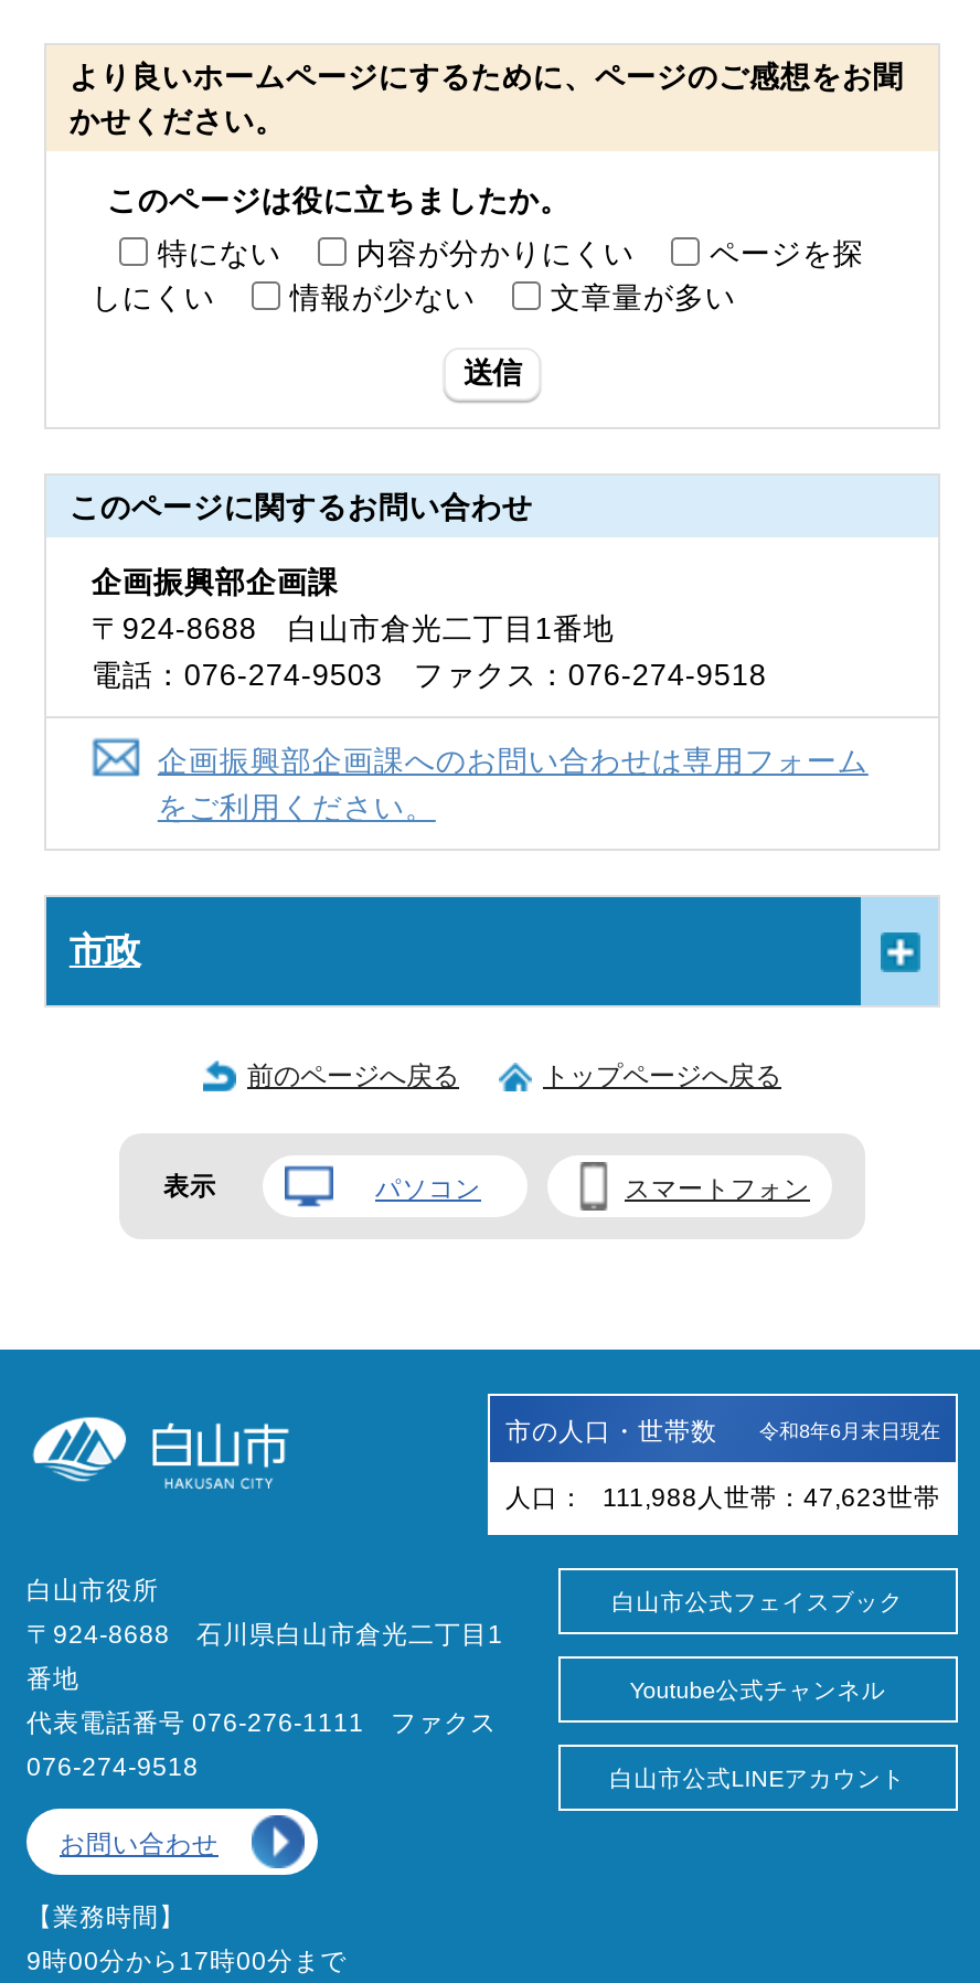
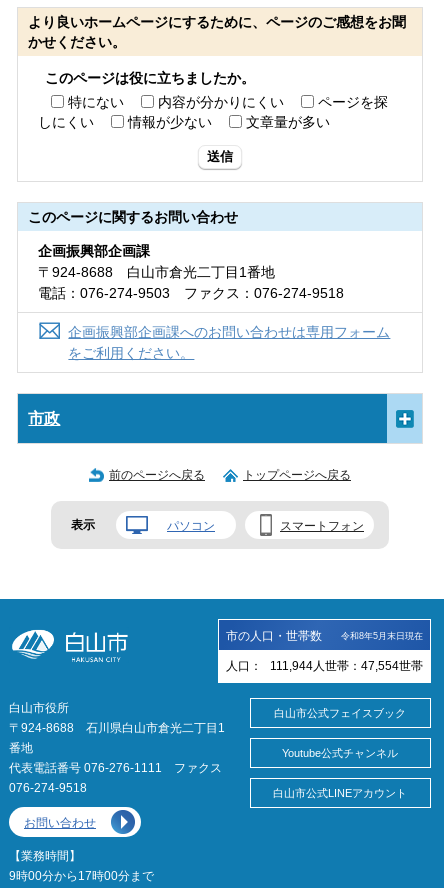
- 令和8年6月末日現在
+ 令和8年5月末日現在

- 人口： 111,988人世帯：47,623世帯
+ 人口： 111,944人世帯：47,554世帯
